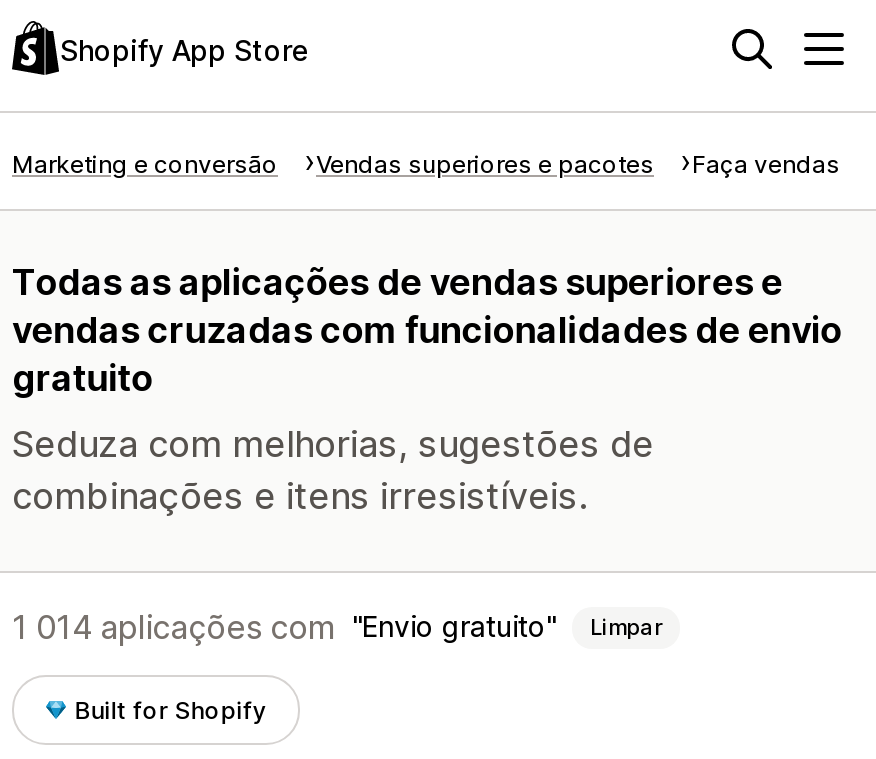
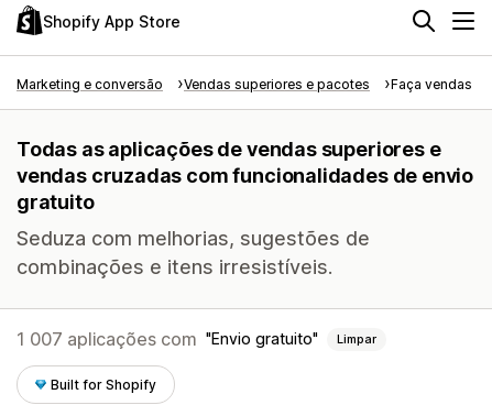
- 1 014 aplicações com
+ 1 007 aplicações com
